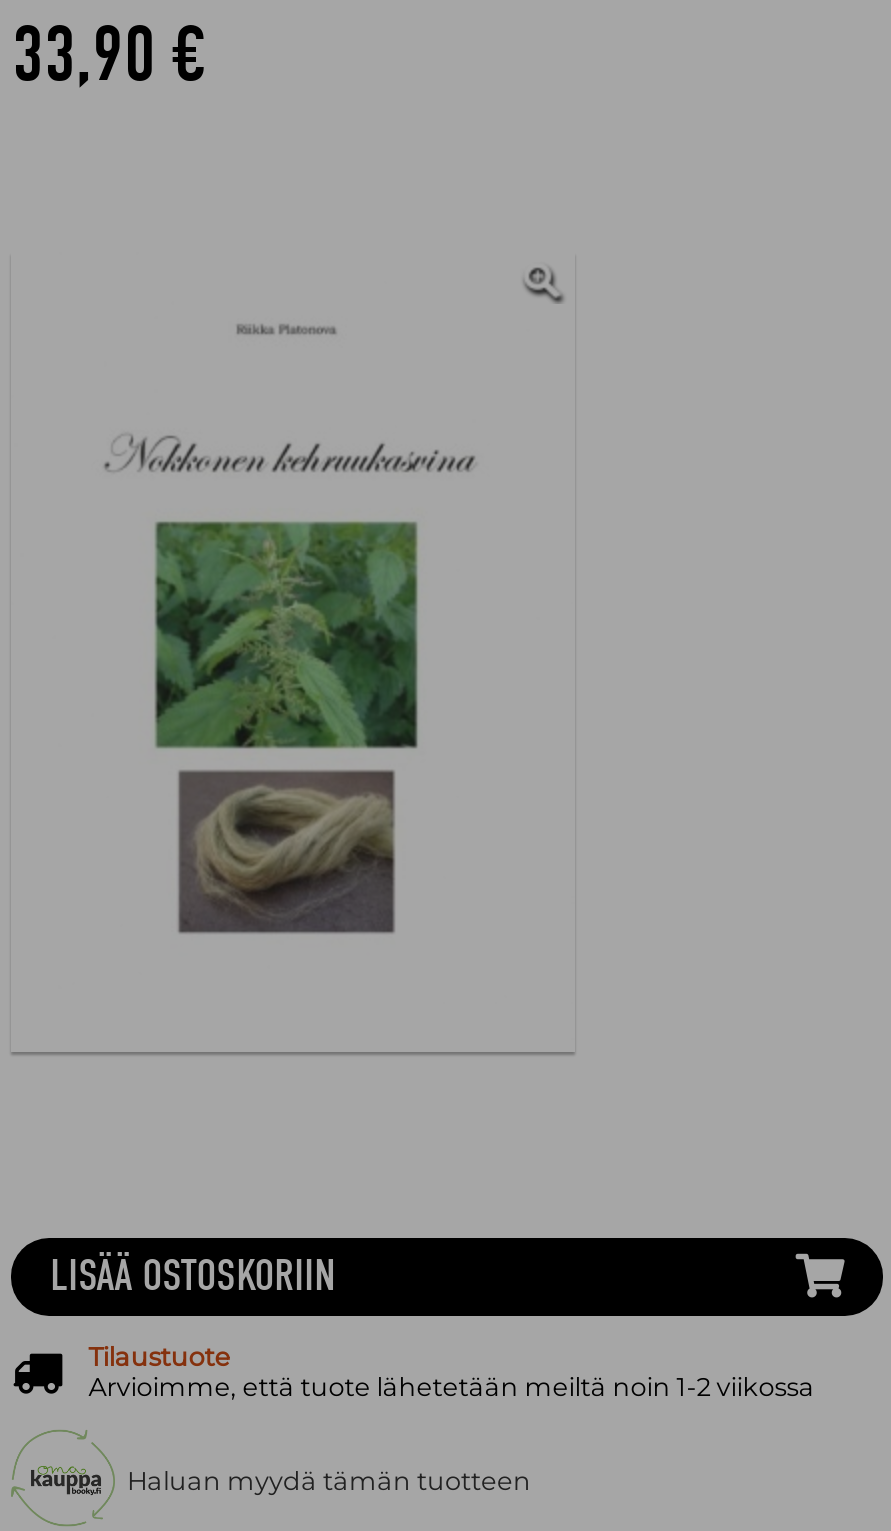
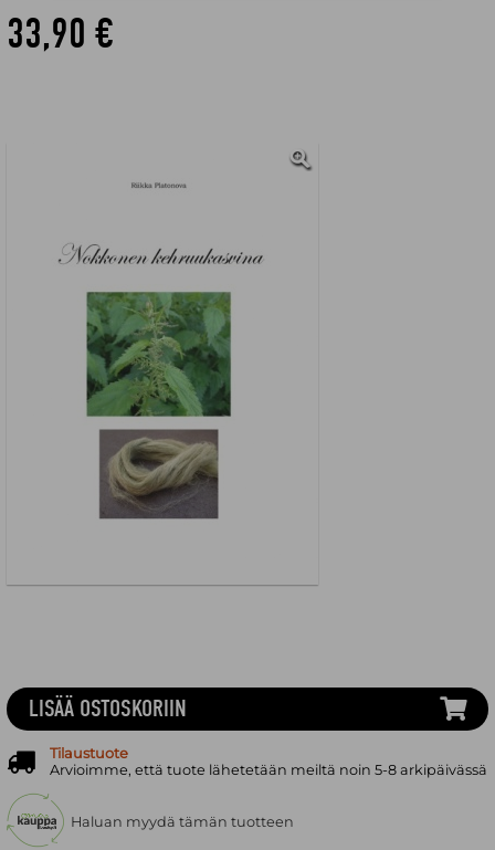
- Arvioimme, että tuote lähetetään meiltä noin 1-2 viikossa
+ Arvioimme, että tuote lähetetään meiltä noin 5-8 arkipäivässä
